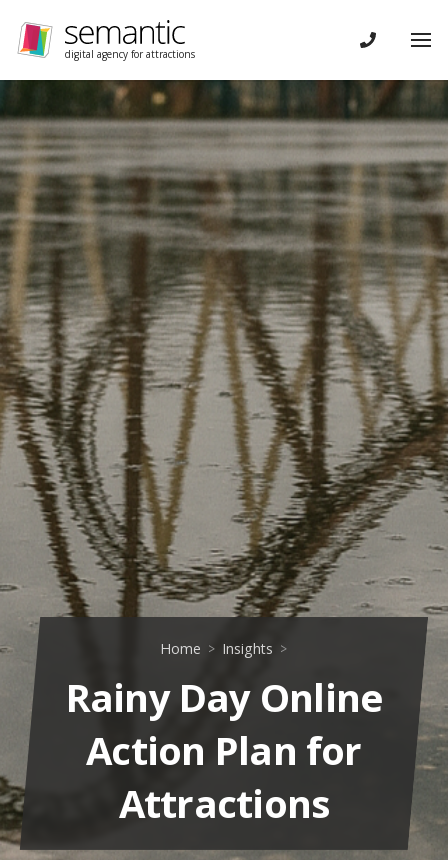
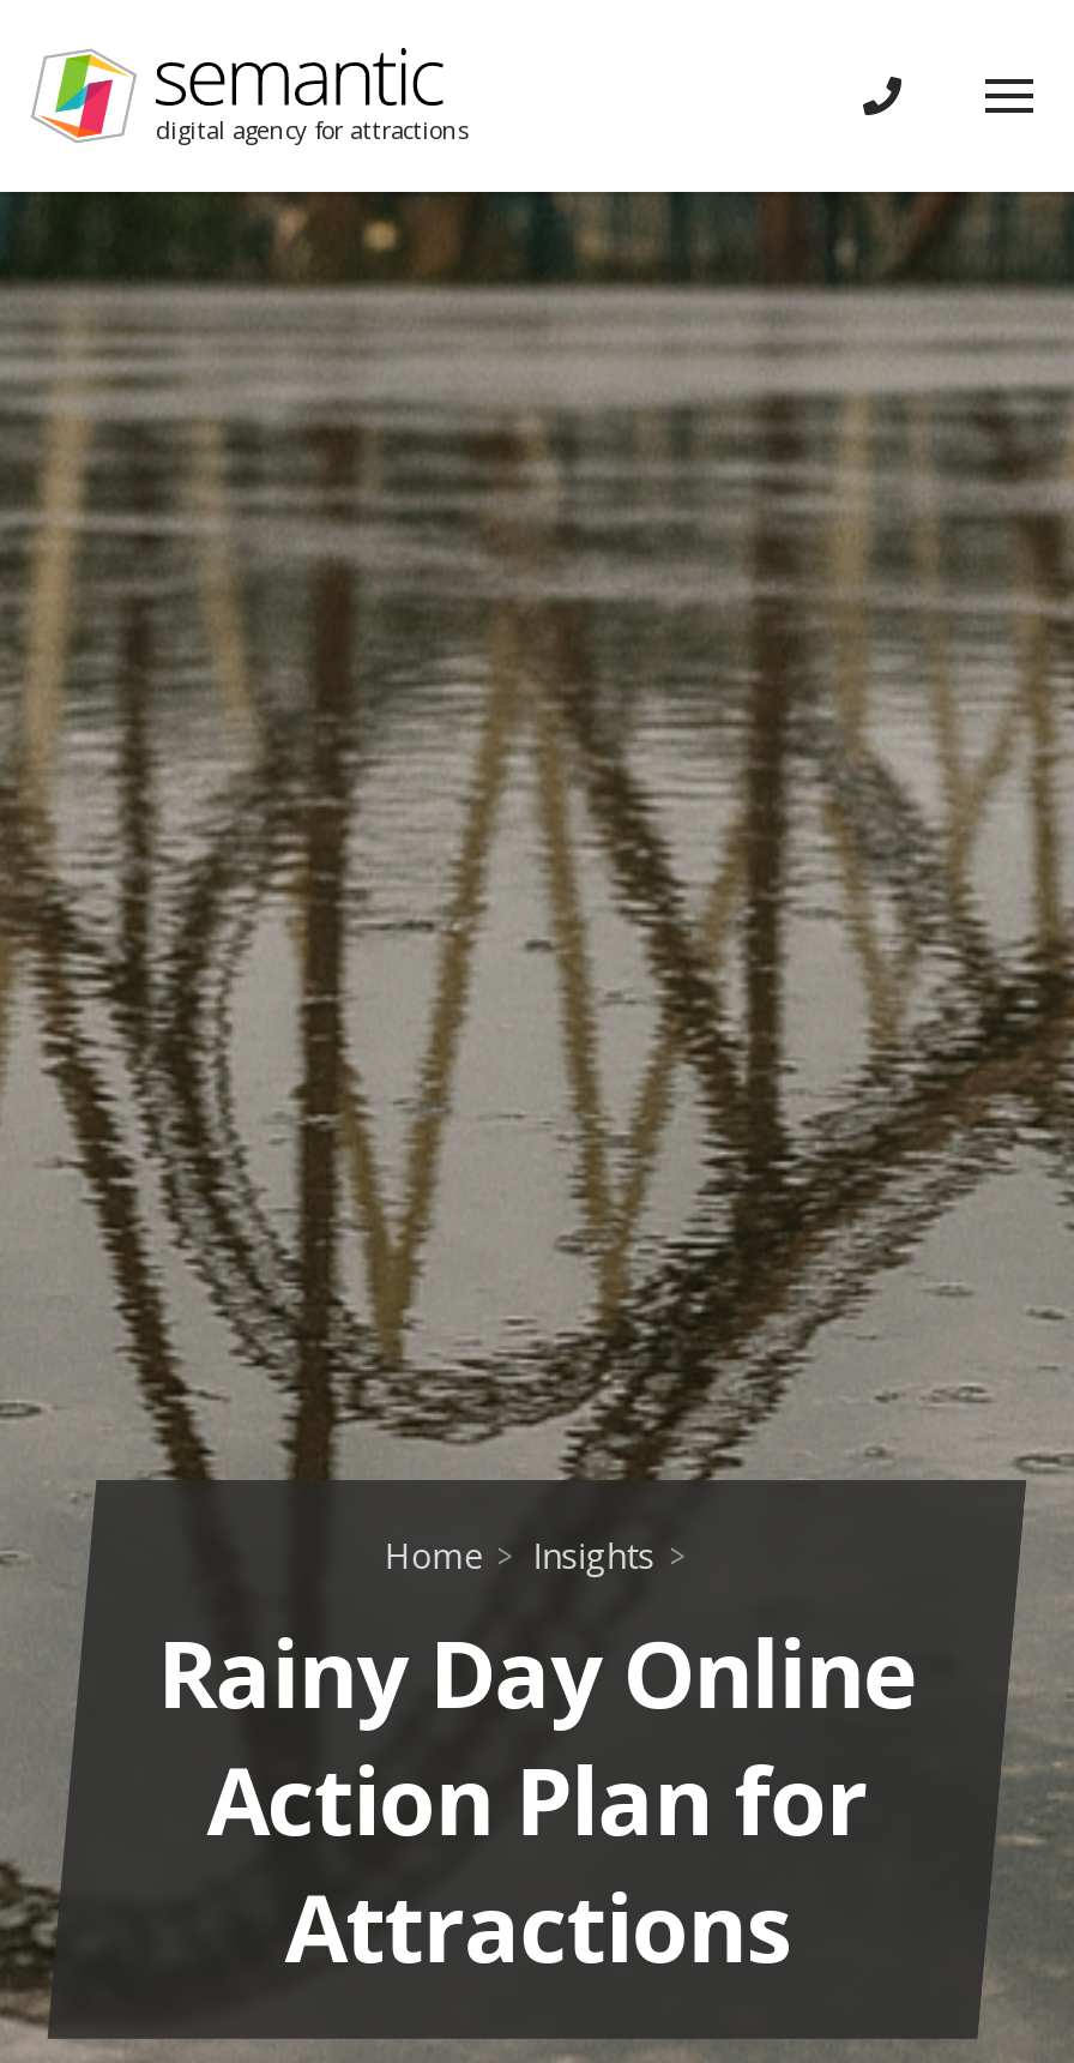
- [image]
+ [image]
